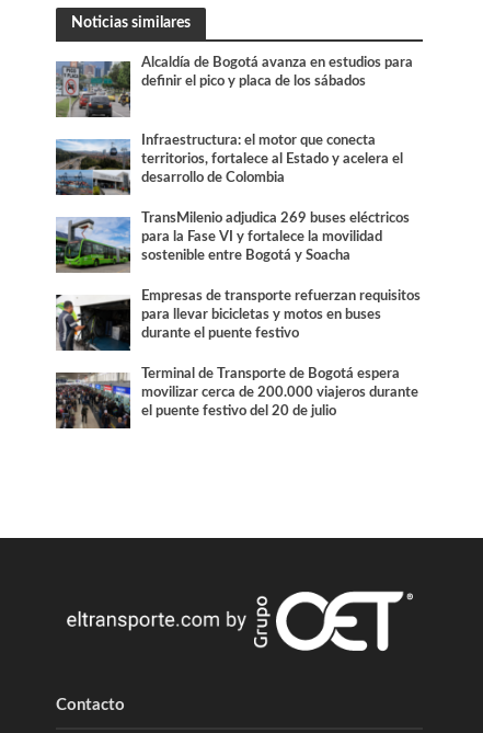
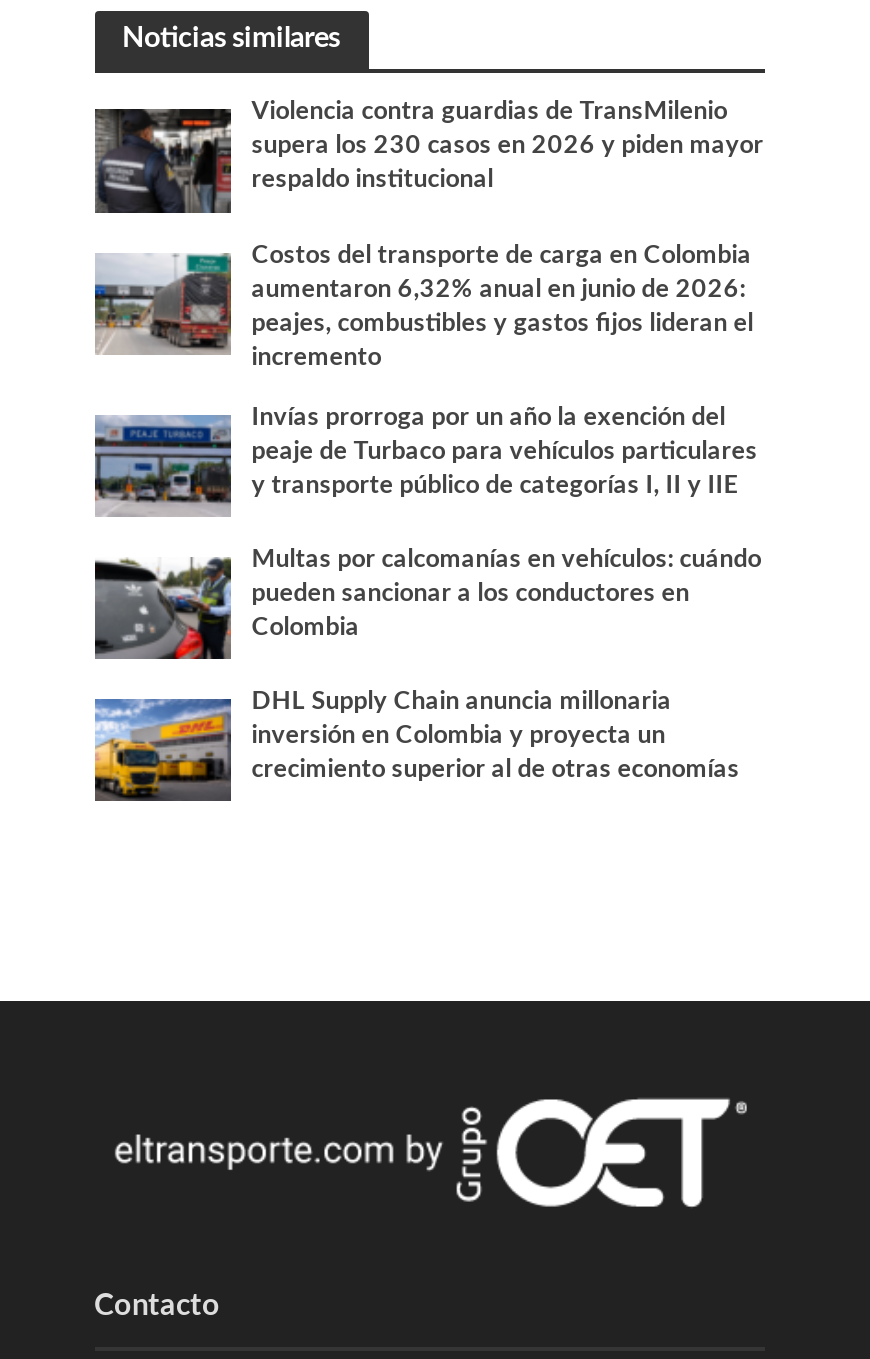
- [image]
- Alcaldía de Bogotá avanza en estudios para
- definir el pico y placa de los sábados
+ [image]
+ Violencia contra guardias de TransMilenio
+ supera los 230 casos en 2026 y piden mayor
+ respaldo institucional

- [image]
- Infraestructura: el motor que conecta
- territorios, fortalece al Estado y acelera el
- desarrollo de Colombia
+ [image]
+ Costos del transporte de carga en Colombia
+ aumentaron 6,32% anual en junio de 2026:
+ peajes, combustibles y gastos fijos lideran el
+ incremento

- [image]
- TransMilenio adjudica 269 buses eléctricos
- para la Fase VI y fortalece la movilidad
- sostenible entre Bogotá y Soacha
+ [image]
+ Invías prorroga por un año la exención del
+ peaje de Turbaco para vehículos particulares
+ y transporte público de categorías I, II y IIE

- [image]
- Empresas de transporte refuerzan requisitos
- para llevar bicicletas y motos en buses
- durante el puente festivo
+ [image]
+ Multas por calcomanías en vehículos: cuándo
+ pueden sancionar a los conductores en
+ Colombia

- [image]
- Terminal de Transporte de Bogotá espera
- movilizar cerca de 200.000 viajeros durante
- el puente festivo del 20 de julio
+ [image]
+ DHL Supply Chain anuncia millonaria
+ inversión en Colombia y proyecta un
+ crecimiento superior al de otras economías
